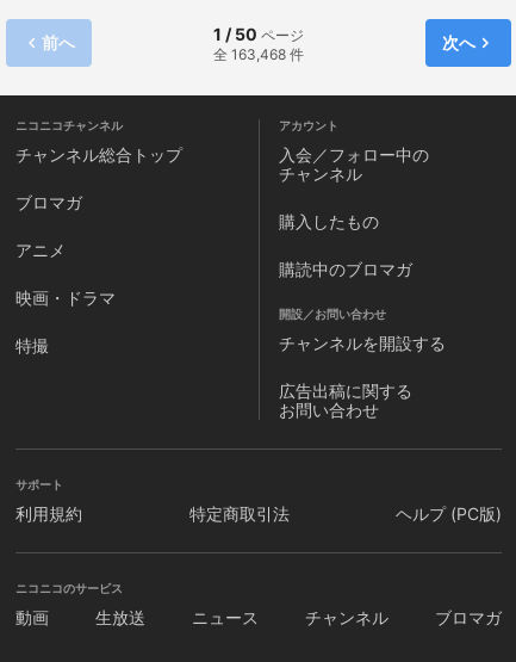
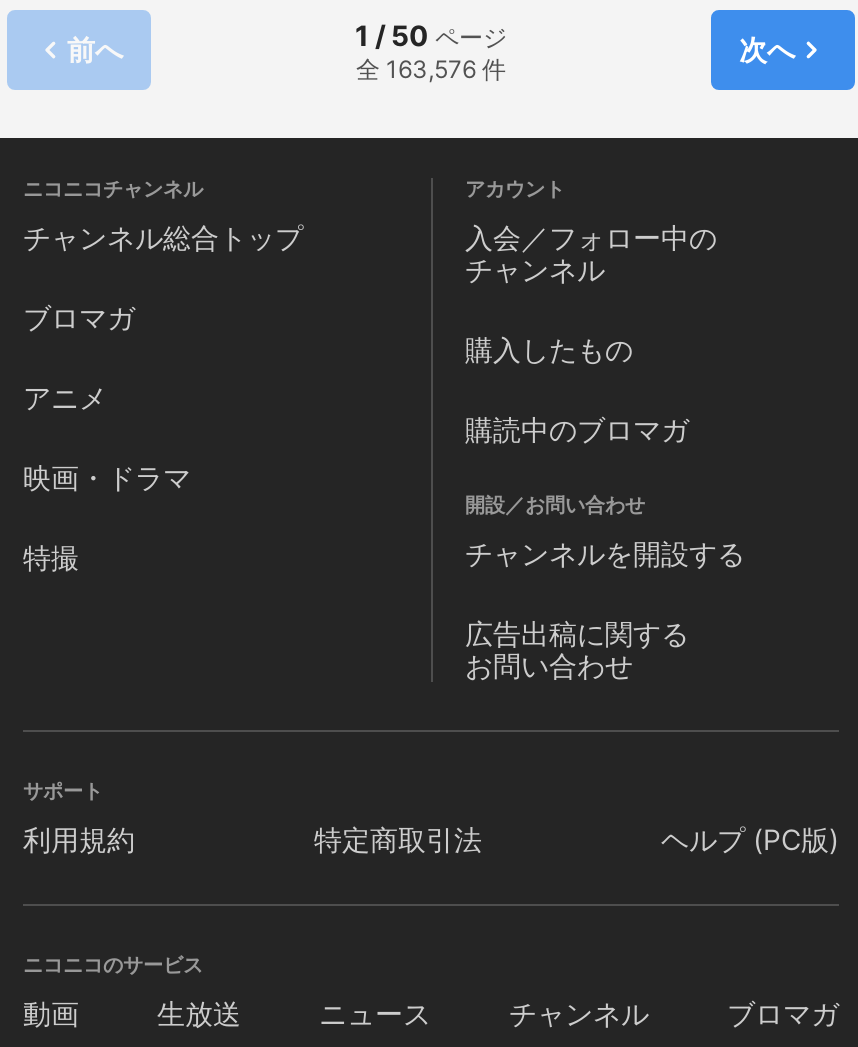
- 全 163,468 件
+ 全 163,576 件
